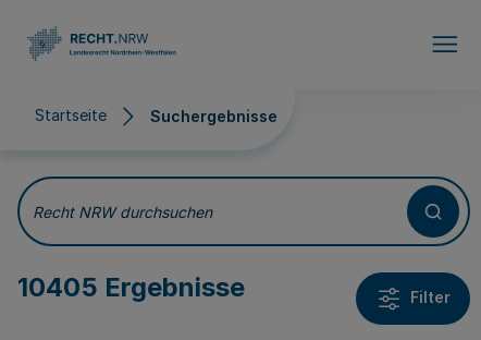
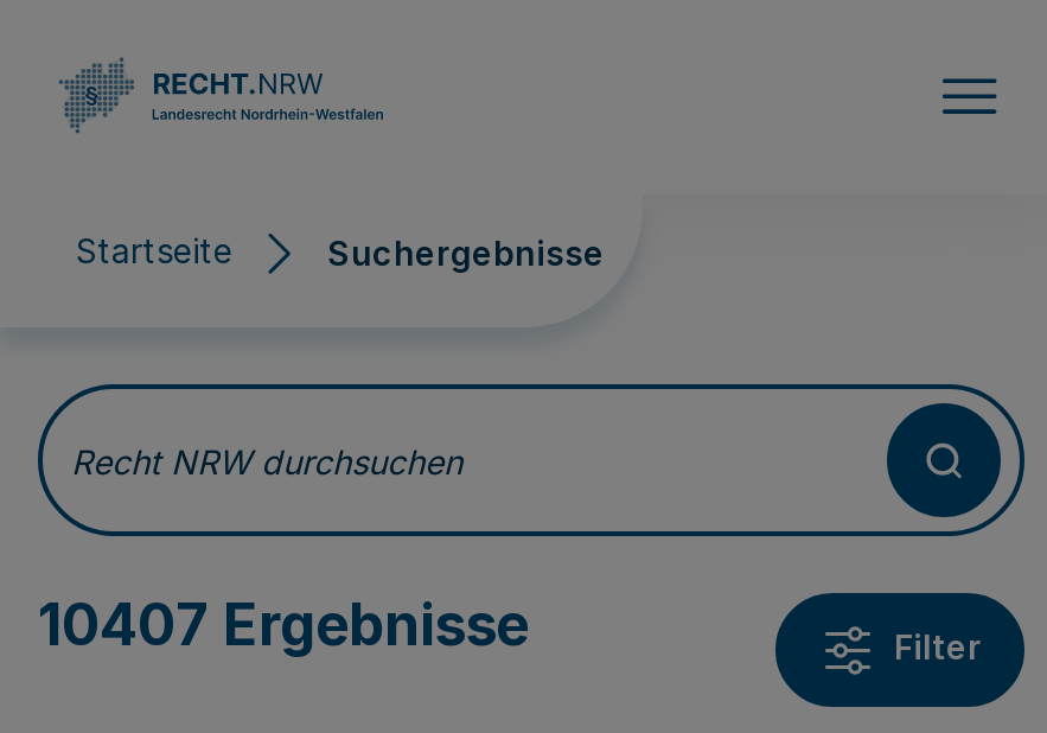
- 10405 Ergebnisse
+ 10407 Ergebnisse
